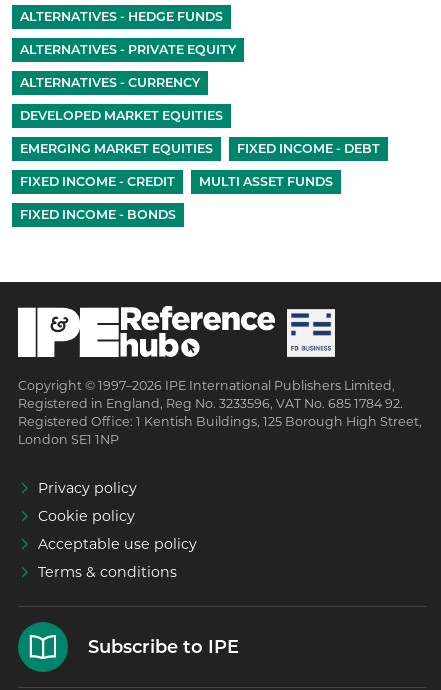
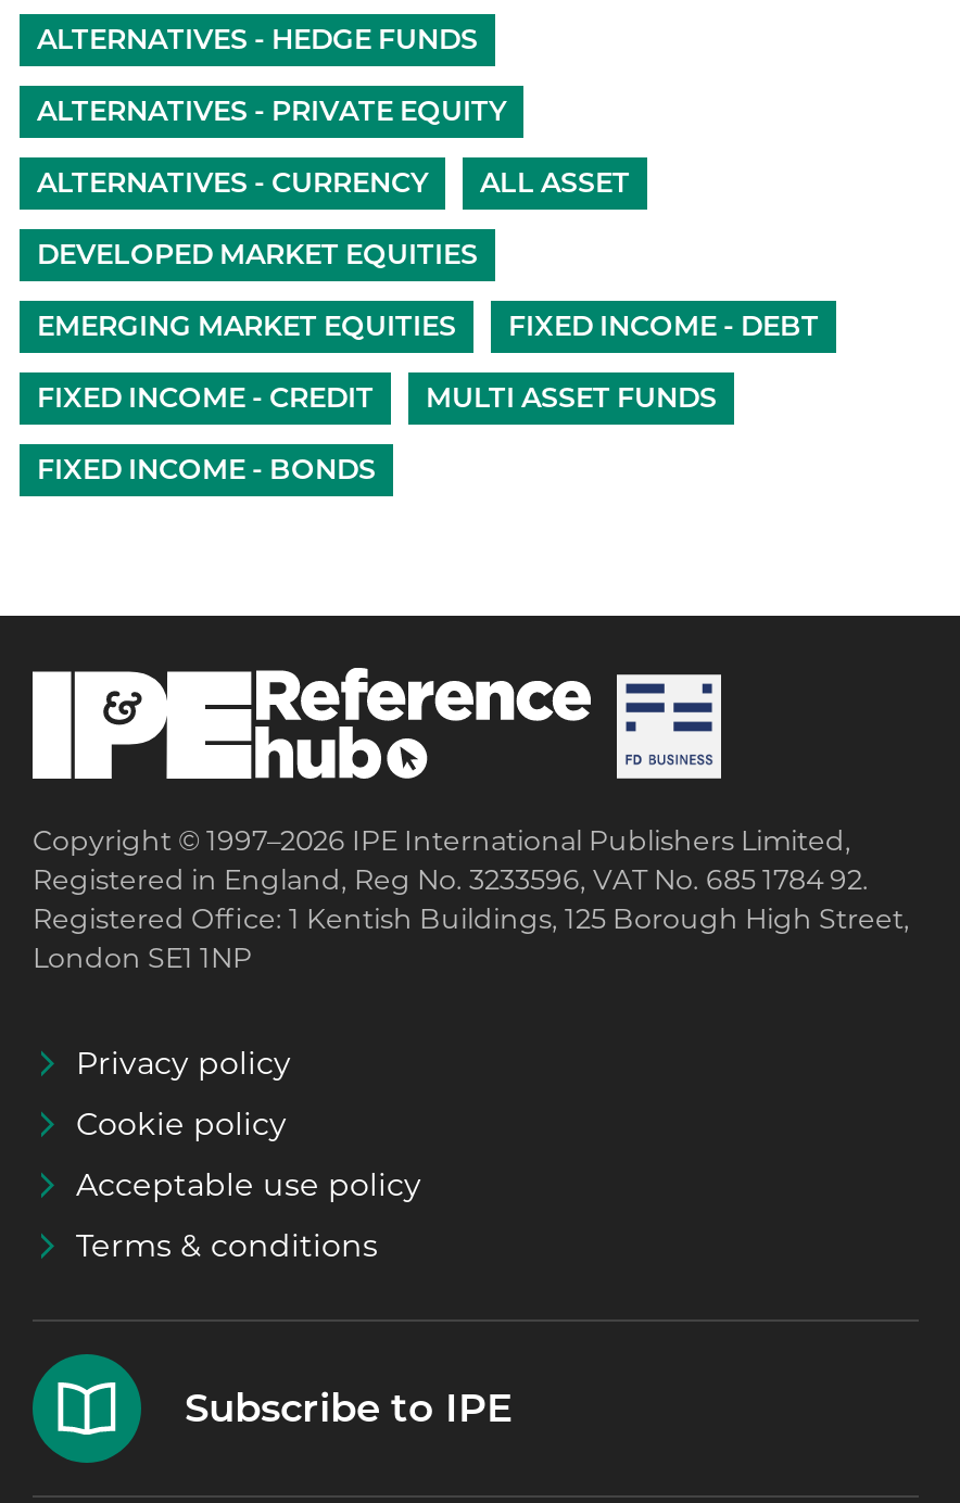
+ ALL ASSET
